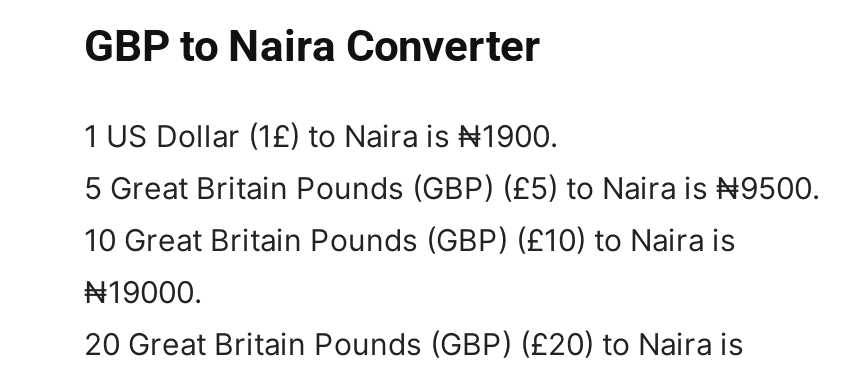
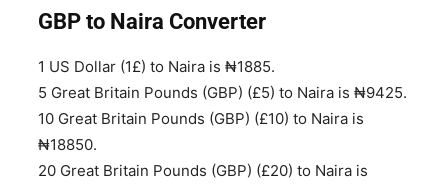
- 1 US Dollar (1£) to Naira is ₦1900.
+ 1 US Dollar (1£) to Naira is ₦1885.

- 5 Great Britain Pounds (GBP) (£5) to Naira is ₦9500.
+ 5 Great Britain Pounds (GBP) (£5) to Naira is ₦9425.

- ₦19000.
+ ₦18850.
